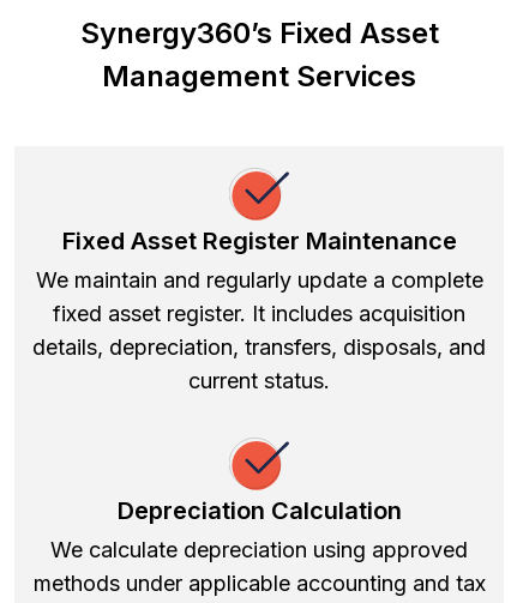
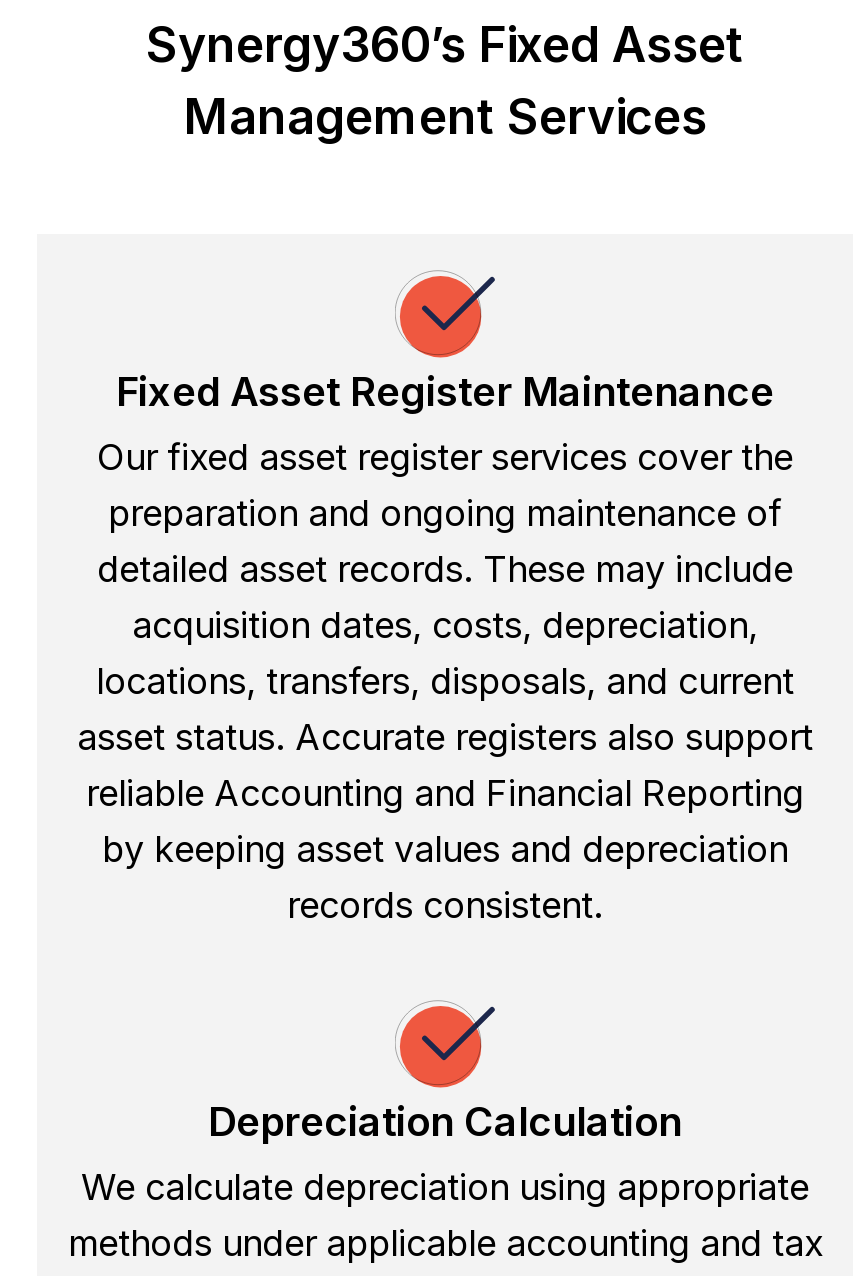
- We maintain and regularly update a complete
- fixed asset register. It includes acquisition
- details, depreciation, transfers, disposals, and
- current status.
+ Our fixed asset register services cover the
+ preparation and ongoing maintenance of
+ detailed asset records. These may include
+ acquisition dates, costs, depreciation,
+ locations, transfers, disposals, and current
+ asset status. Accurate registers also support
+ reliable Accounting and Financial Reporting
+ by keeping asset values and depreciation
+ records consistent.

- We calculate depreciation using approved
+ We calculate depreciation using appropriate
